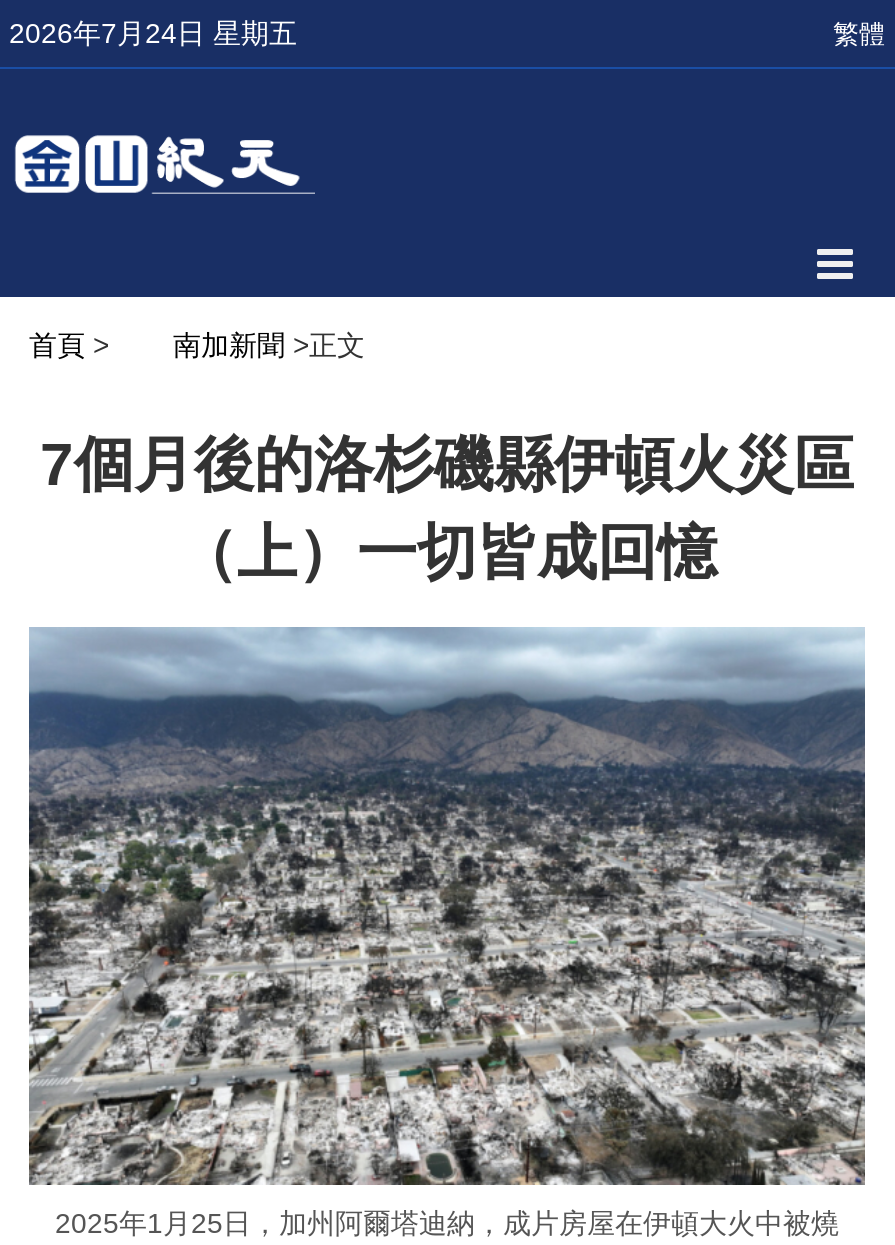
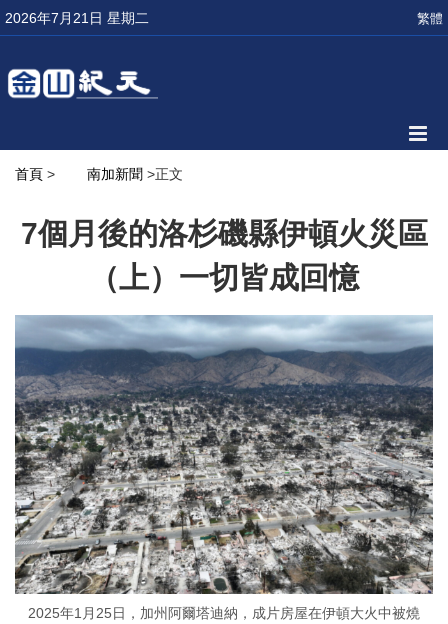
- 2026年7月24日 星期五
+ 2026年7月21日 星期二
